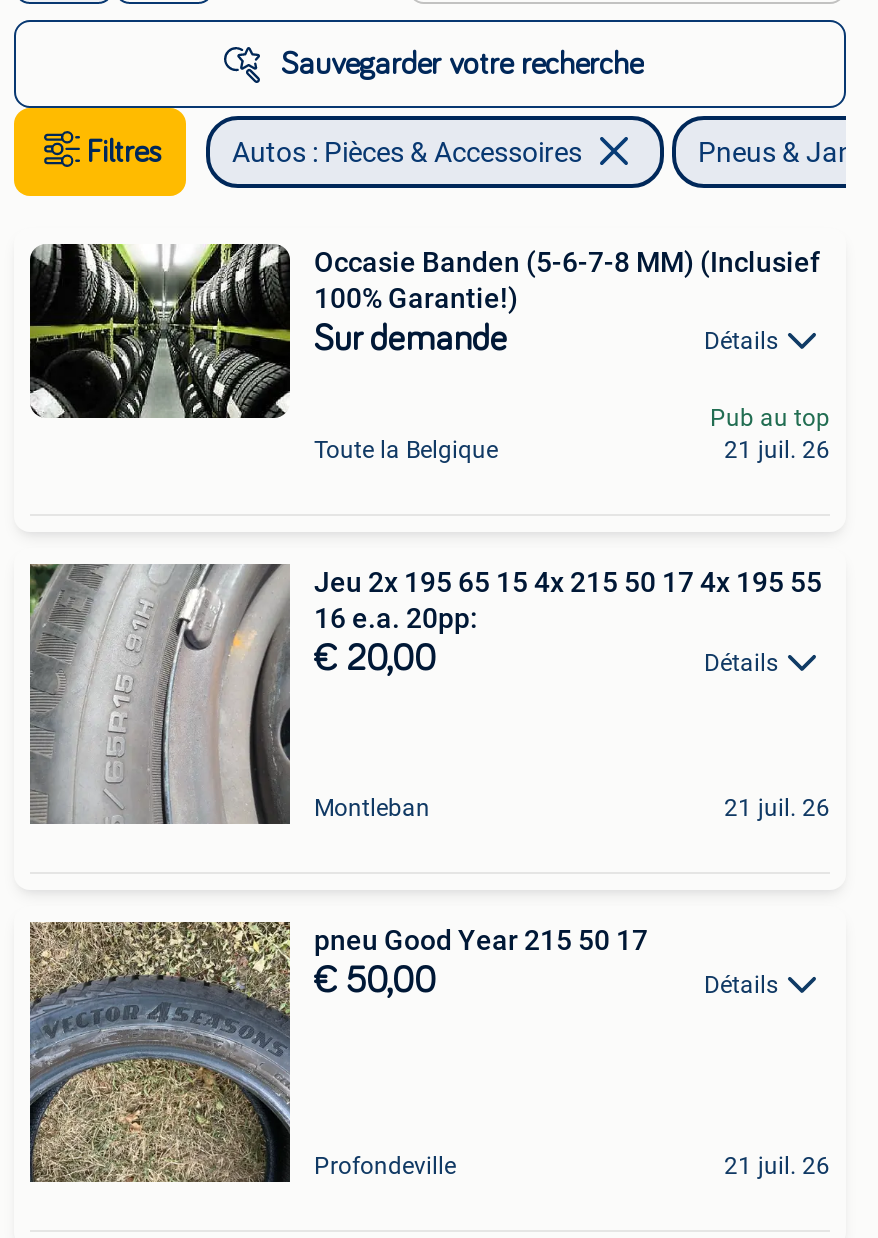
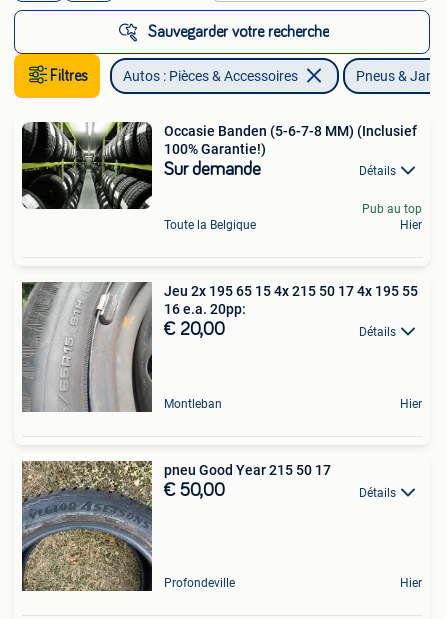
- 21 juil. 26
+ Hier

- 21 juil. 26
+ Hier

- 21 juil. 26
+ Hier
